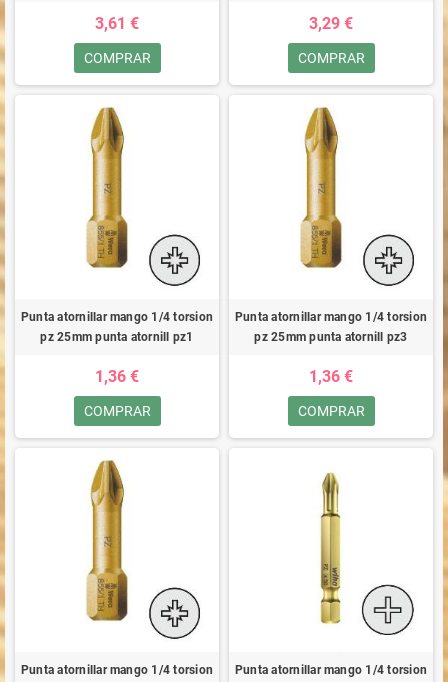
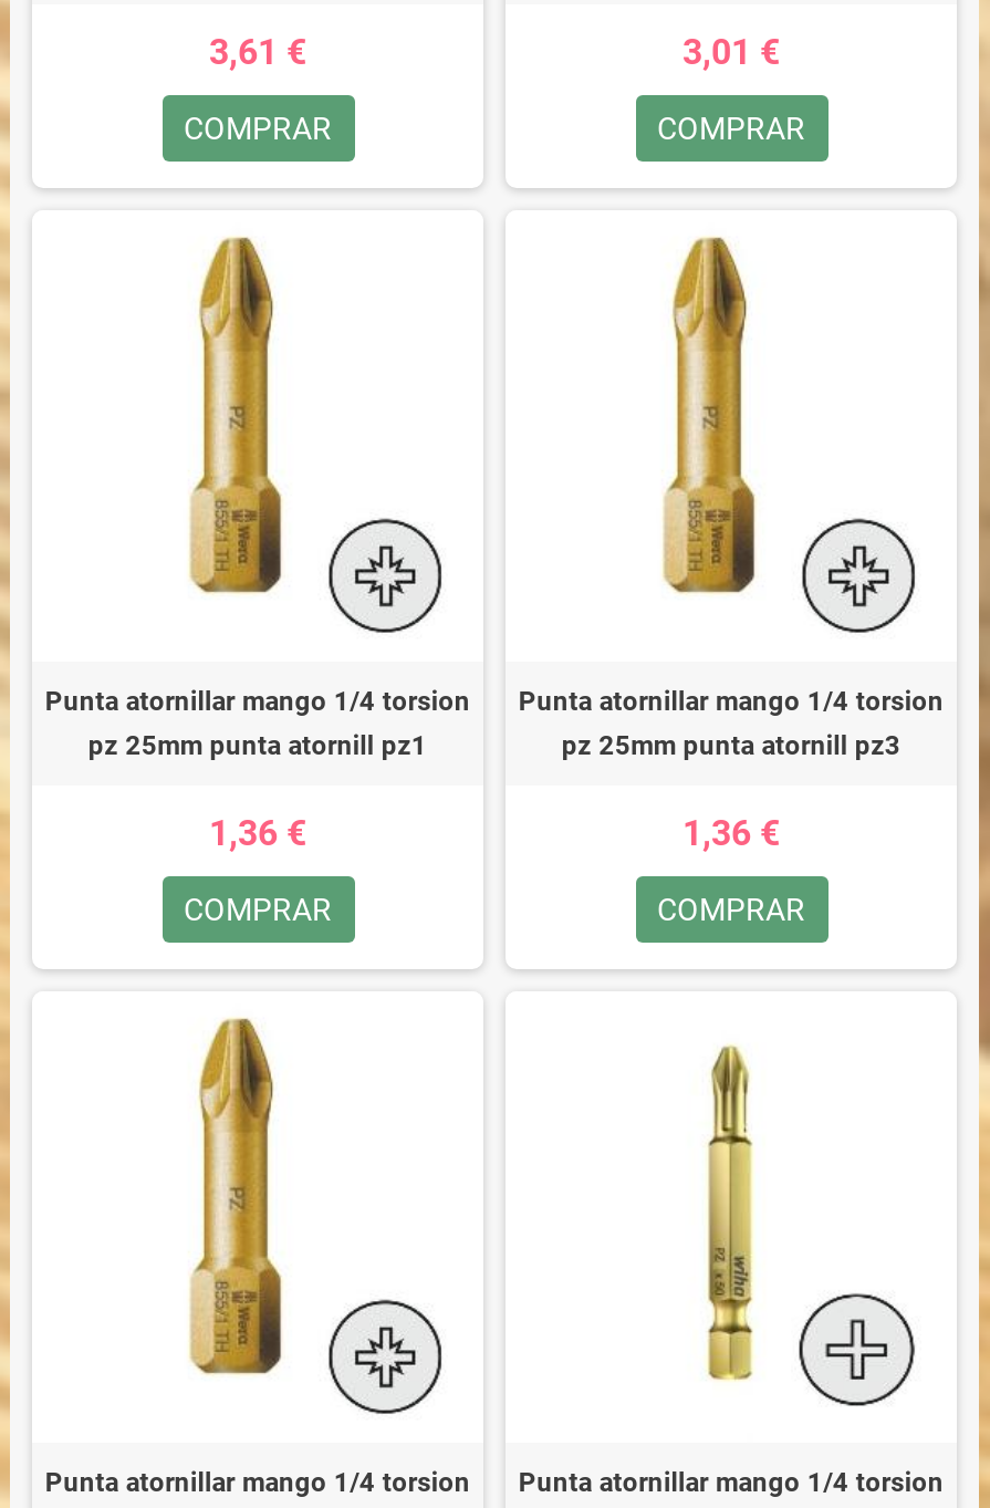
- 3,29 €
+ 3,01 €
